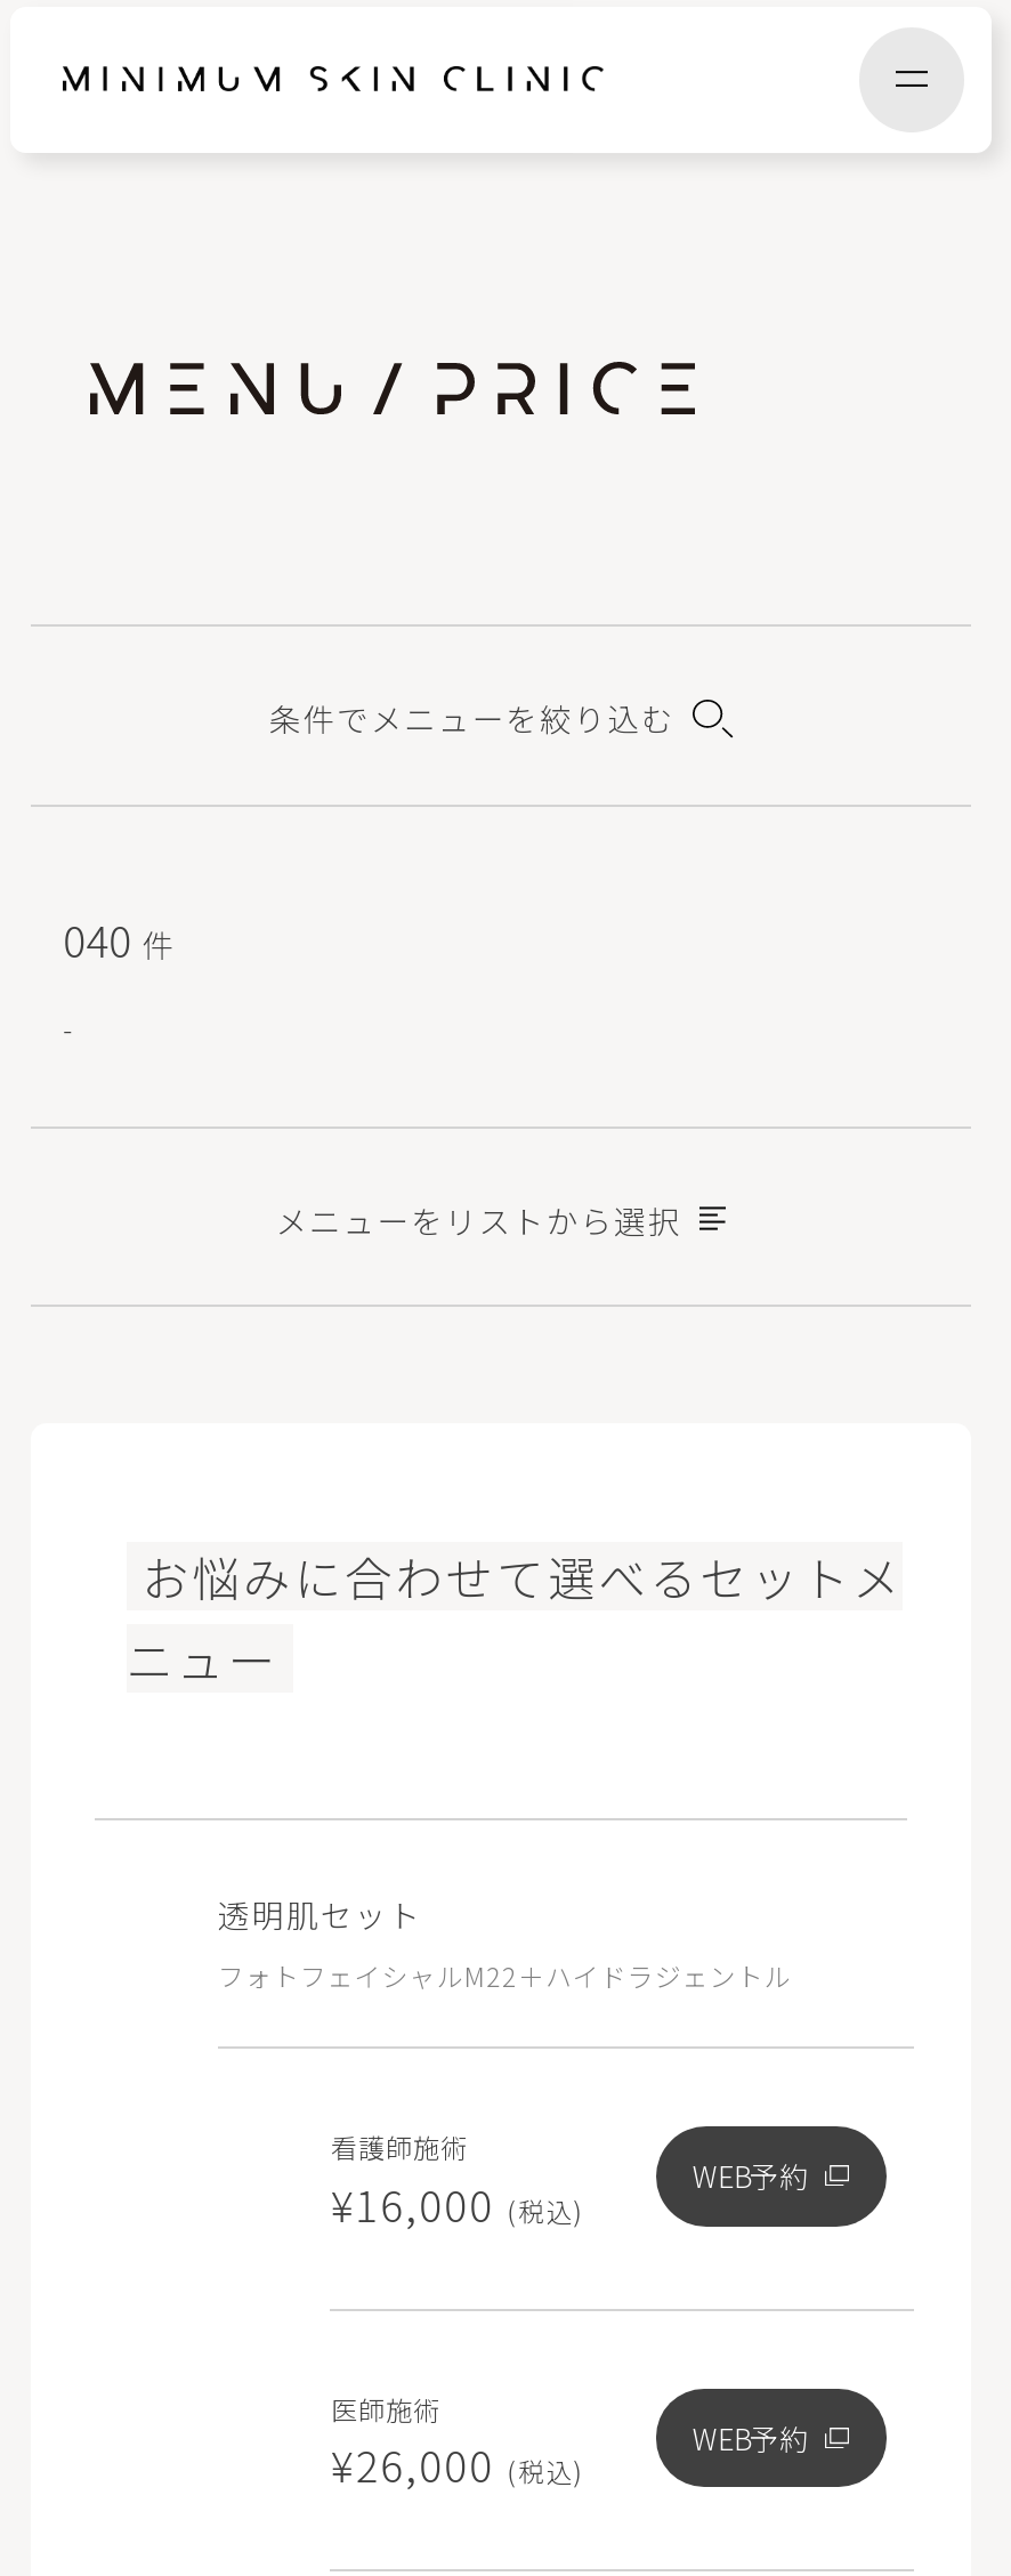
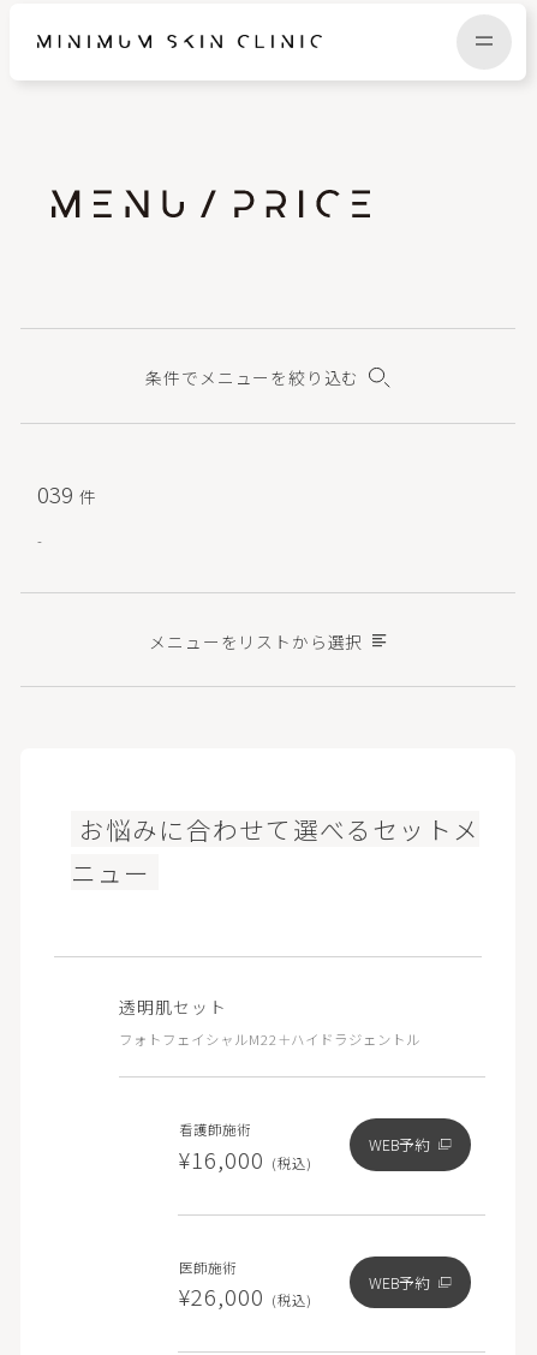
- 040 件
+ 039 件
